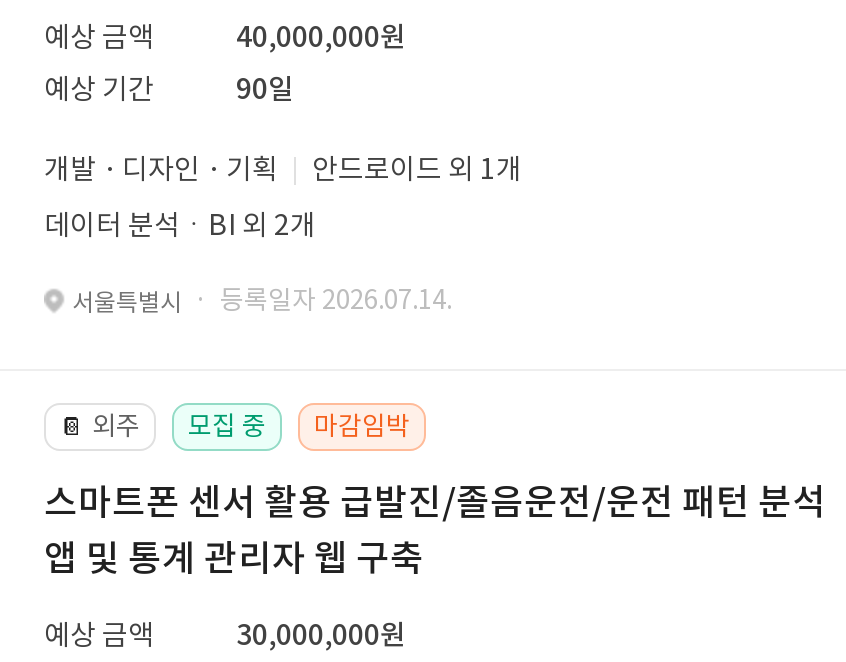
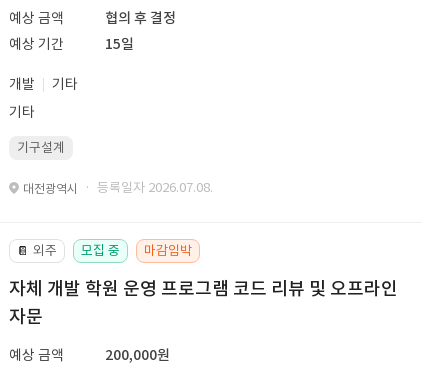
- 40,000,000원
+ 협의 후 결정

- 90일
- 개발 · 디자인 · 기획
- 안드로이드 외 1개
- 데이터 분석ㆍBI 외 2개
- 서울특별시 · 등록일자 2026.07.14.
+ 15일
+ 개발
+ 기타
+ 기타
+ 기구설계
+ 대전광역시 · 등록일자 2026.07.08.

- 스마트폰 센서 활용 급발진/졸음운전/운전 패턴 분석
- 앱 및 통계 관리자 웹 구축
+ 자체 개발 학원 운영 프로그램 코드 리뷰 및 오프라인
+ 자문

- 30,000,000원
+ 200,000원
